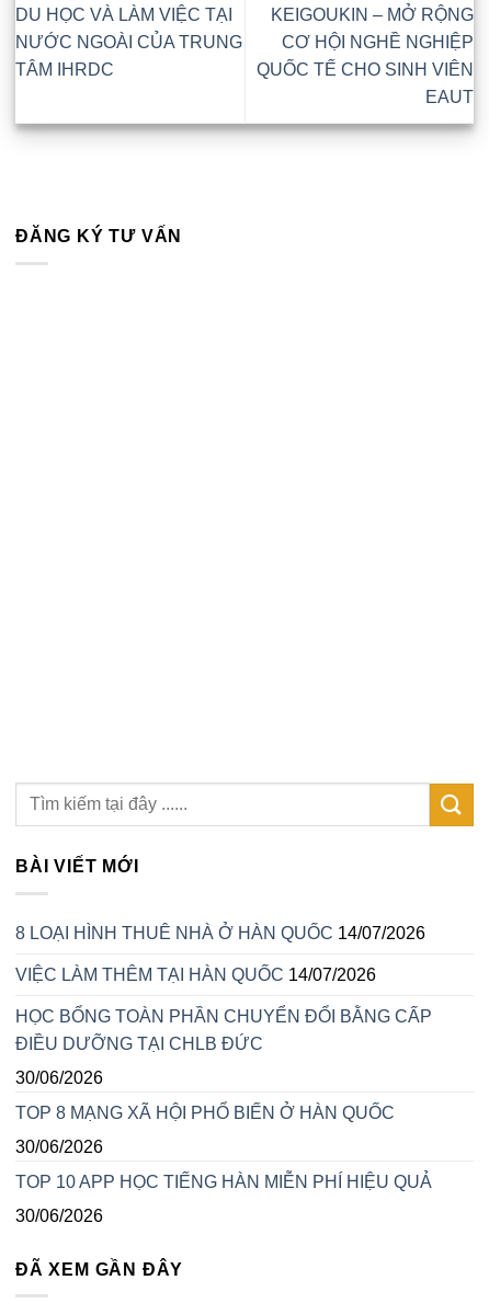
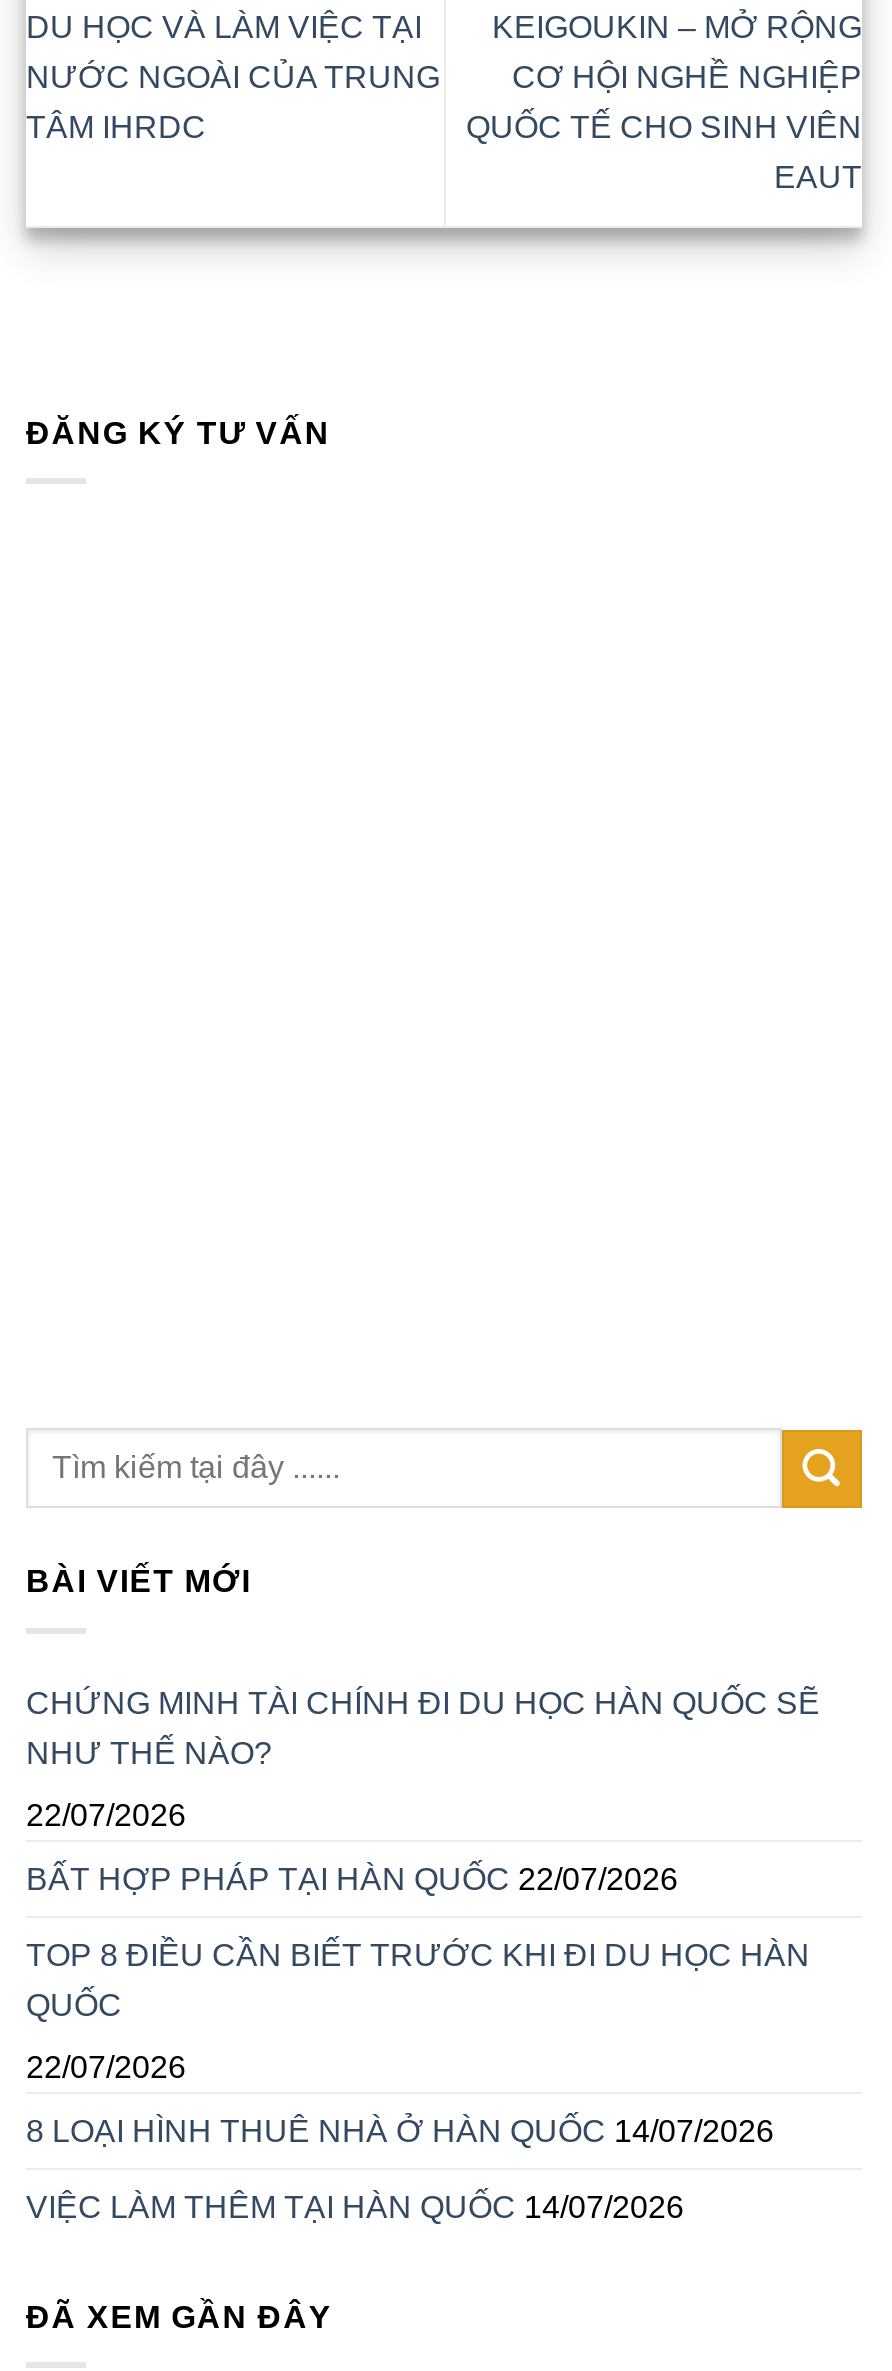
+ CHỨNG MINH TÀI CHÍNH ĐI DU HỌC HÀN QUỐC SẼ
+ NHƯ THẾ NÀO?
+ 22/07/2026
+ BẤT HỢP PHÁP TẠI HÀN QUỐC 22/07/2026
+ TOP 8 ĐIỀU CẦN BIẾT TRƯỚC KHI ĐI DU HỌC HÀN
+ QUỐC
+ 22/07/2026

moved down: 8 LOẠI HÌNH THUÊ NHÀ Ở HÀN QUỐC 14/07/2026 | VIỆC LÀM THÊM TẠI HÀN QUỐC 14/07/2026

- HỌC BỔNG TOÀN PHẦN CHUYỂN ĐỔI BẰNG CẤP
- ĐIỀU DƯỠNG TẠI CHLB ĐỨC
- 30/06/2026
- TOP 8 MẠNG XÃ HỘI PHỔ BIẾN Ở HÀN QUỐC
- 30/06/2026
- TOP 10 APP HỌC TIẾNG HÀN MIỄN PHÍ HIỆU QUẢ
- 30/06/2026
